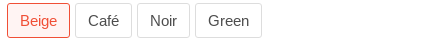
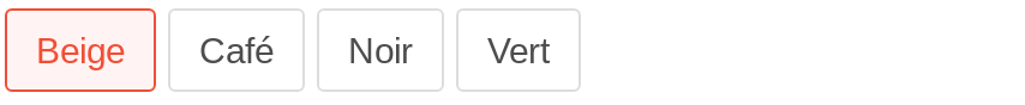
- Green
+ Vert
